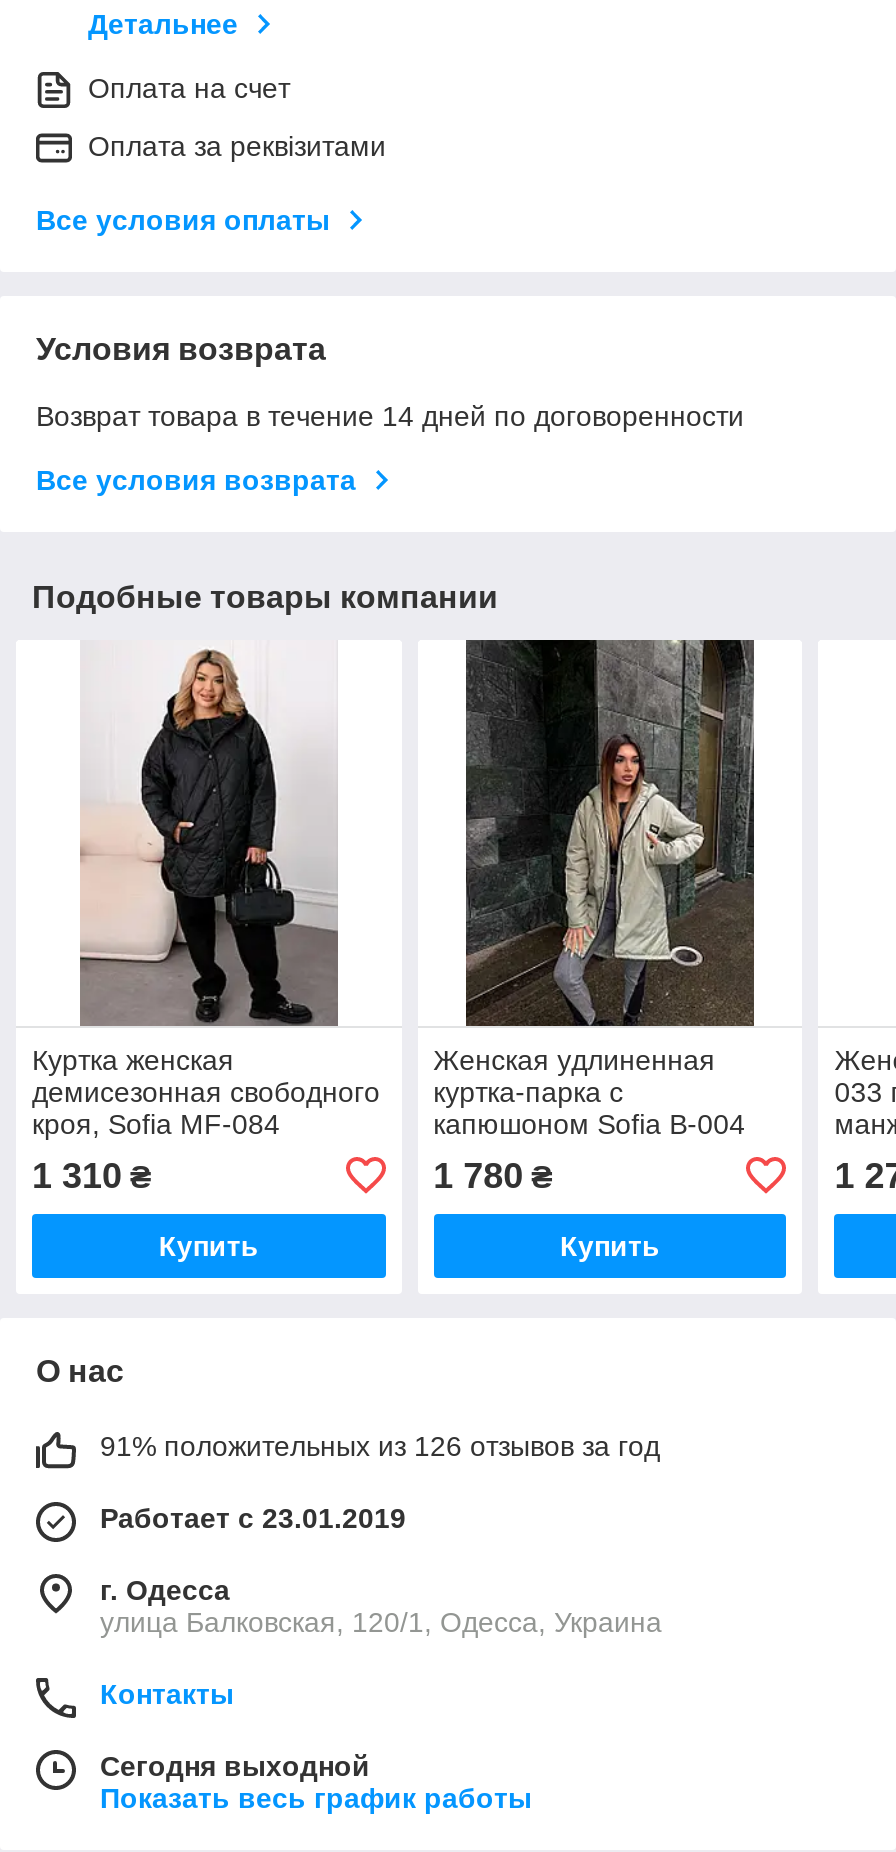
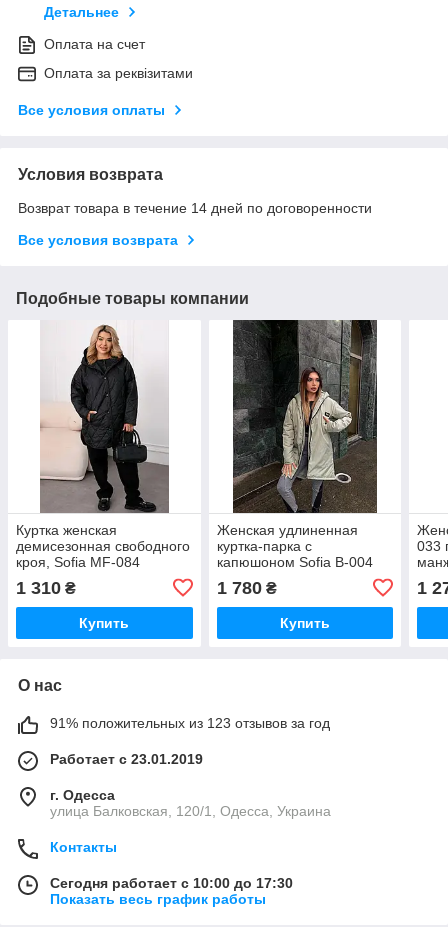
- 91% положительных из 126 отзывов за год
+ 91% положительных из 123 отзывов за год

- Сегодня выходной
+ Сегодня работает с 10:00 до 17:30
